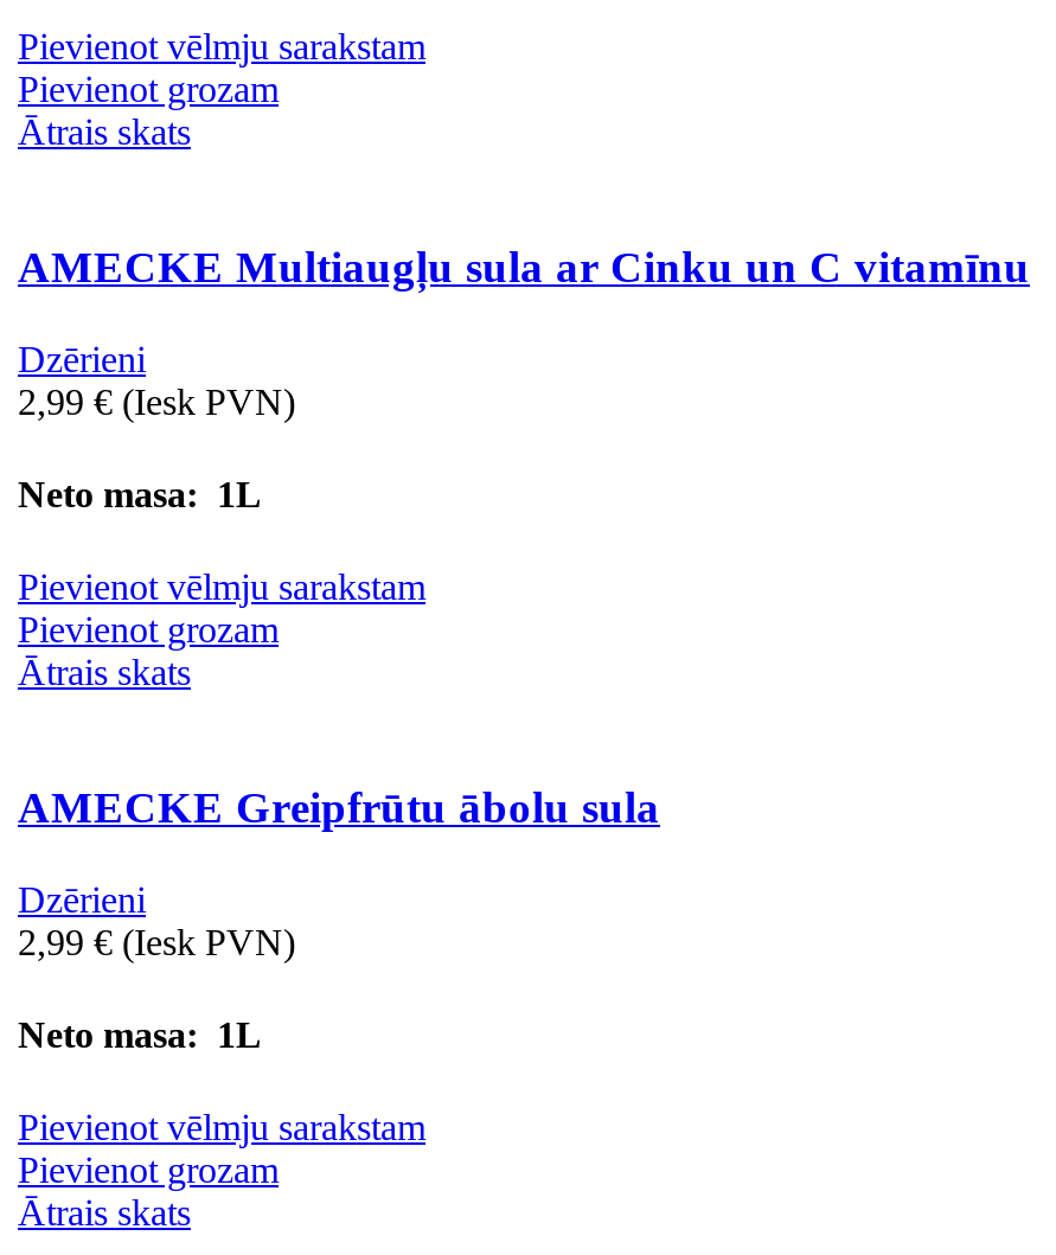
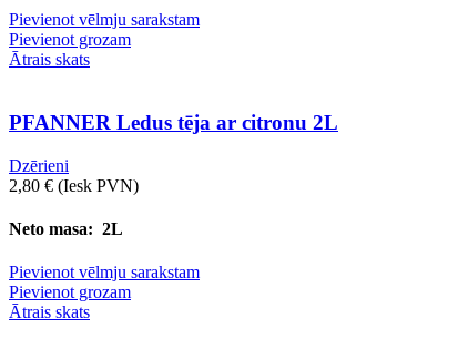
- AMECKE Multiaugļu sula ar Cinku un C vitamīnu
+ PFANNER Ledus tēja ar citronu 2L

- 2,99 €(Iesk PVN)
- Neto masa: 1L
- Pievienot vēlmju sarakstam
- Pievienot grozam
- Ātrais skats
- AMECKE Greipfrūtu ābolu sula
- Dzērieni
- 2,99 €(Iesk PVN)
- Neto masa: 1L
+ 2,80 €(Iesk PVN)
+ Neto masa: 2L
